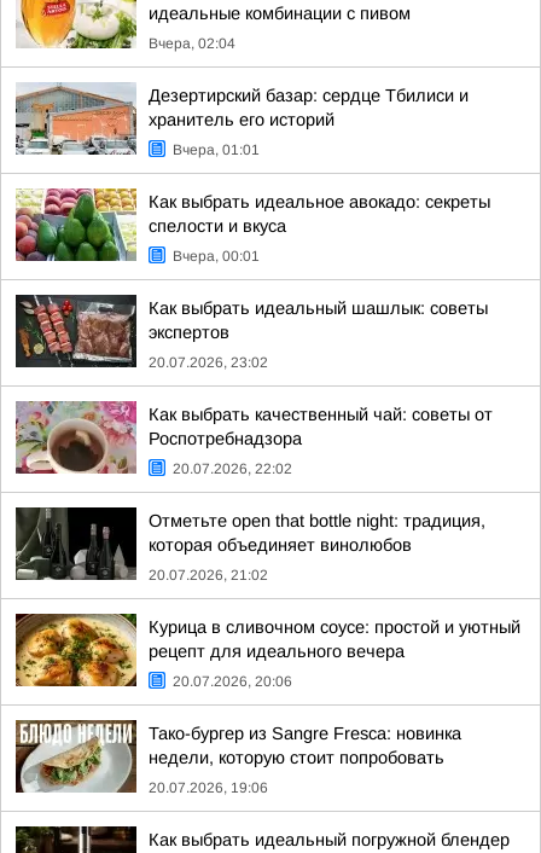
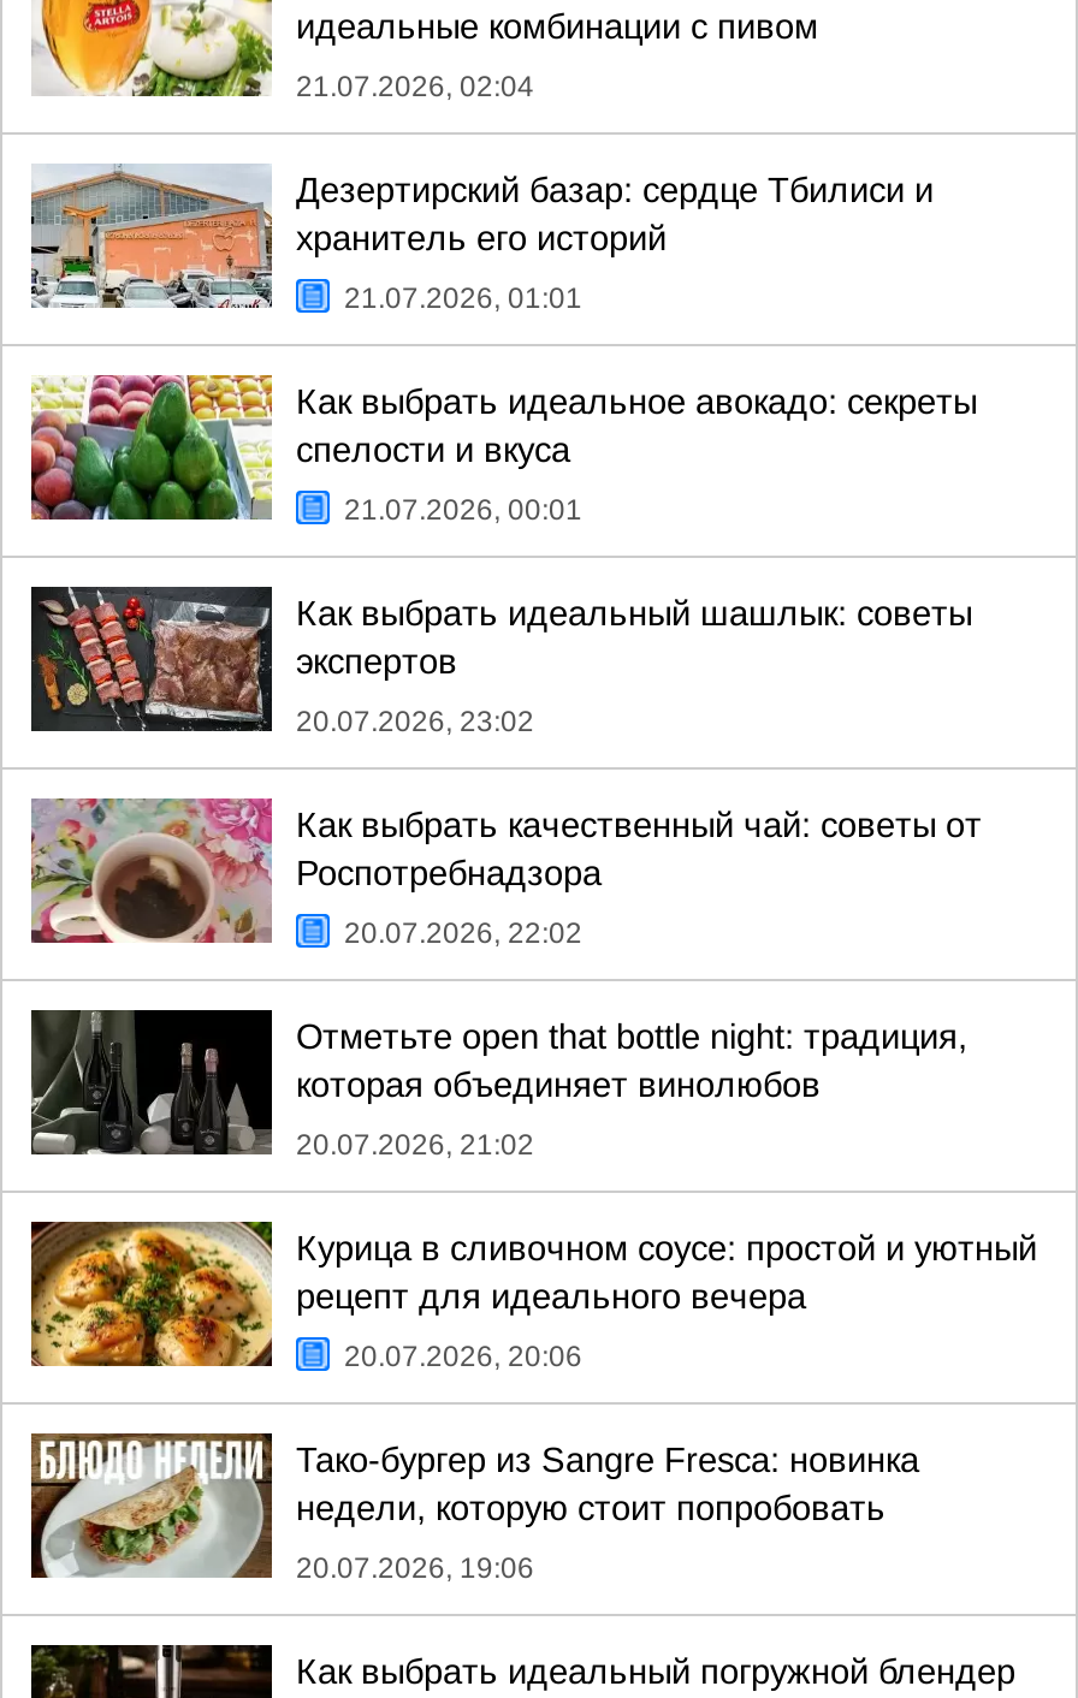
- Вчера, 02:04
+ 21.07.2026, 02:04

- Вчера, 01:01
+ 21.07.2026, 01:01

- Вчера, 00:01
+ 21.07.2026, 00:01
